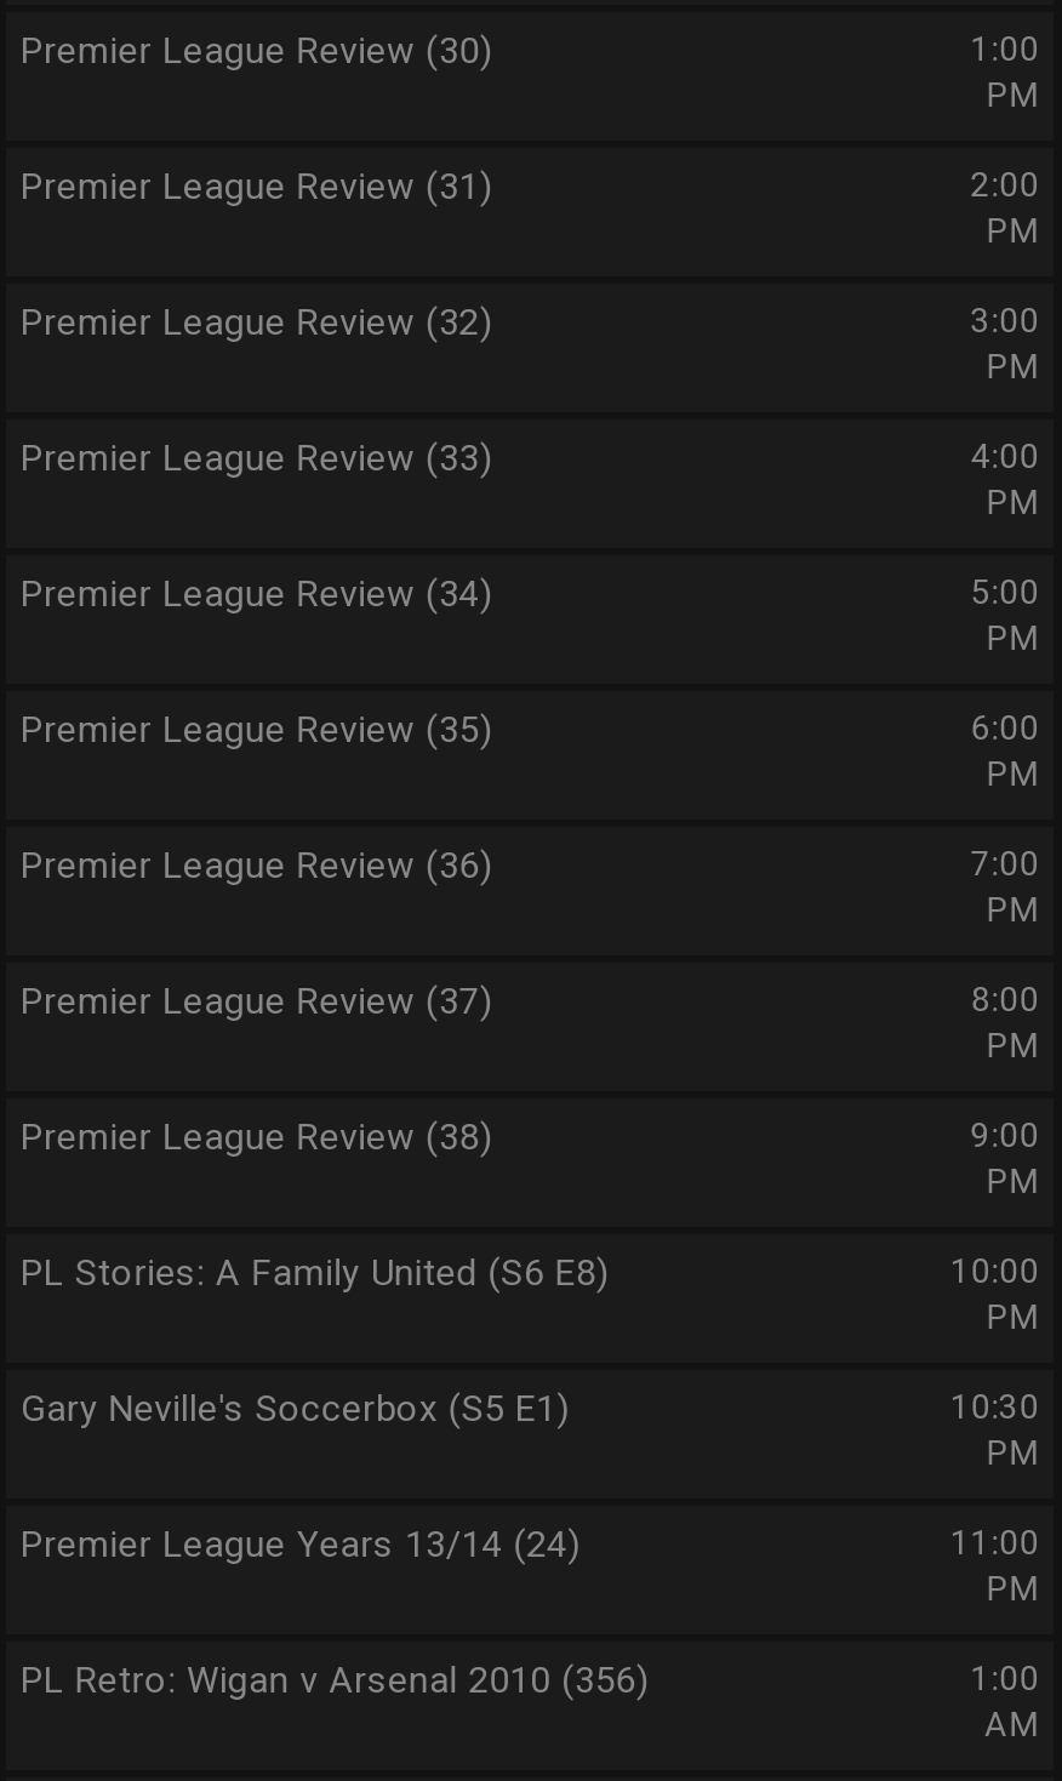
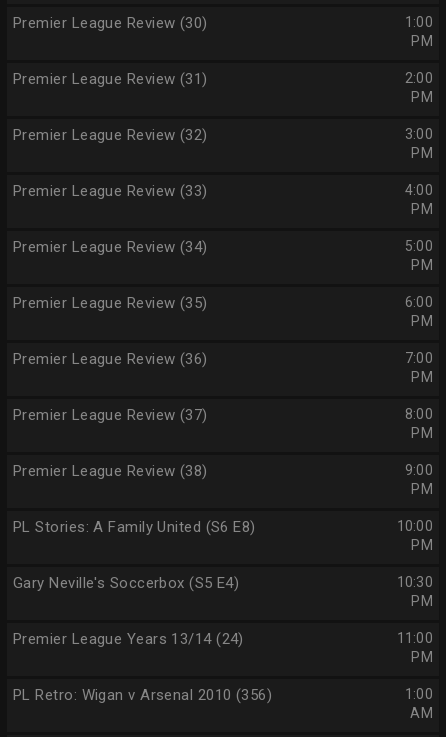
- Gary Neville's Soccerbox (S5 E1)
+ Gary Neville's Soccerbox (S5 E4)
